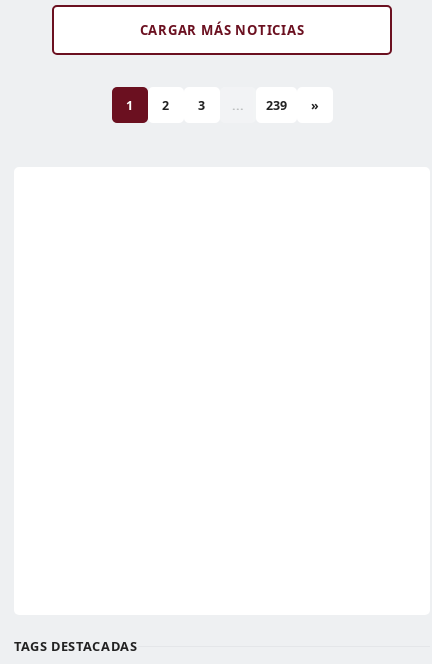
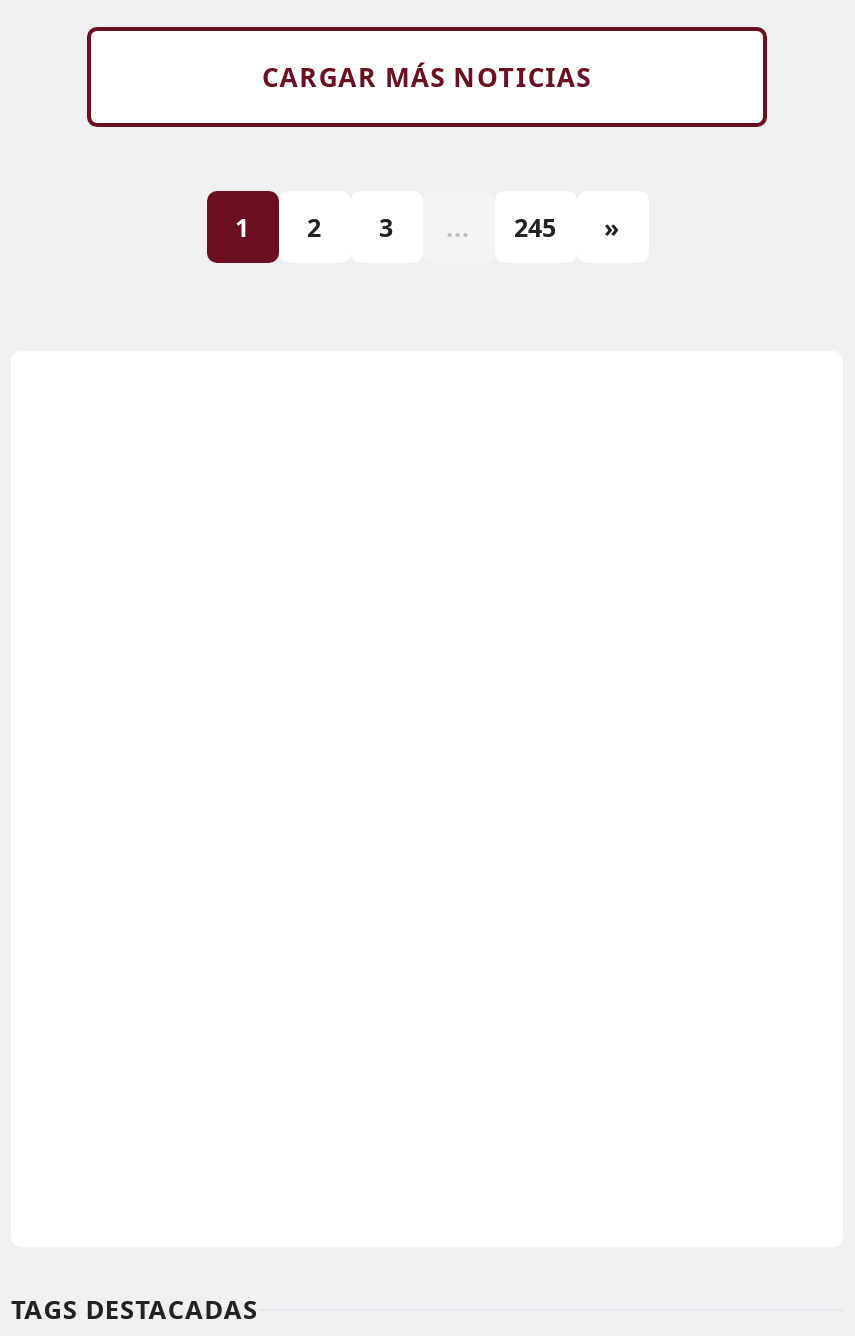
- 239
+ 245
